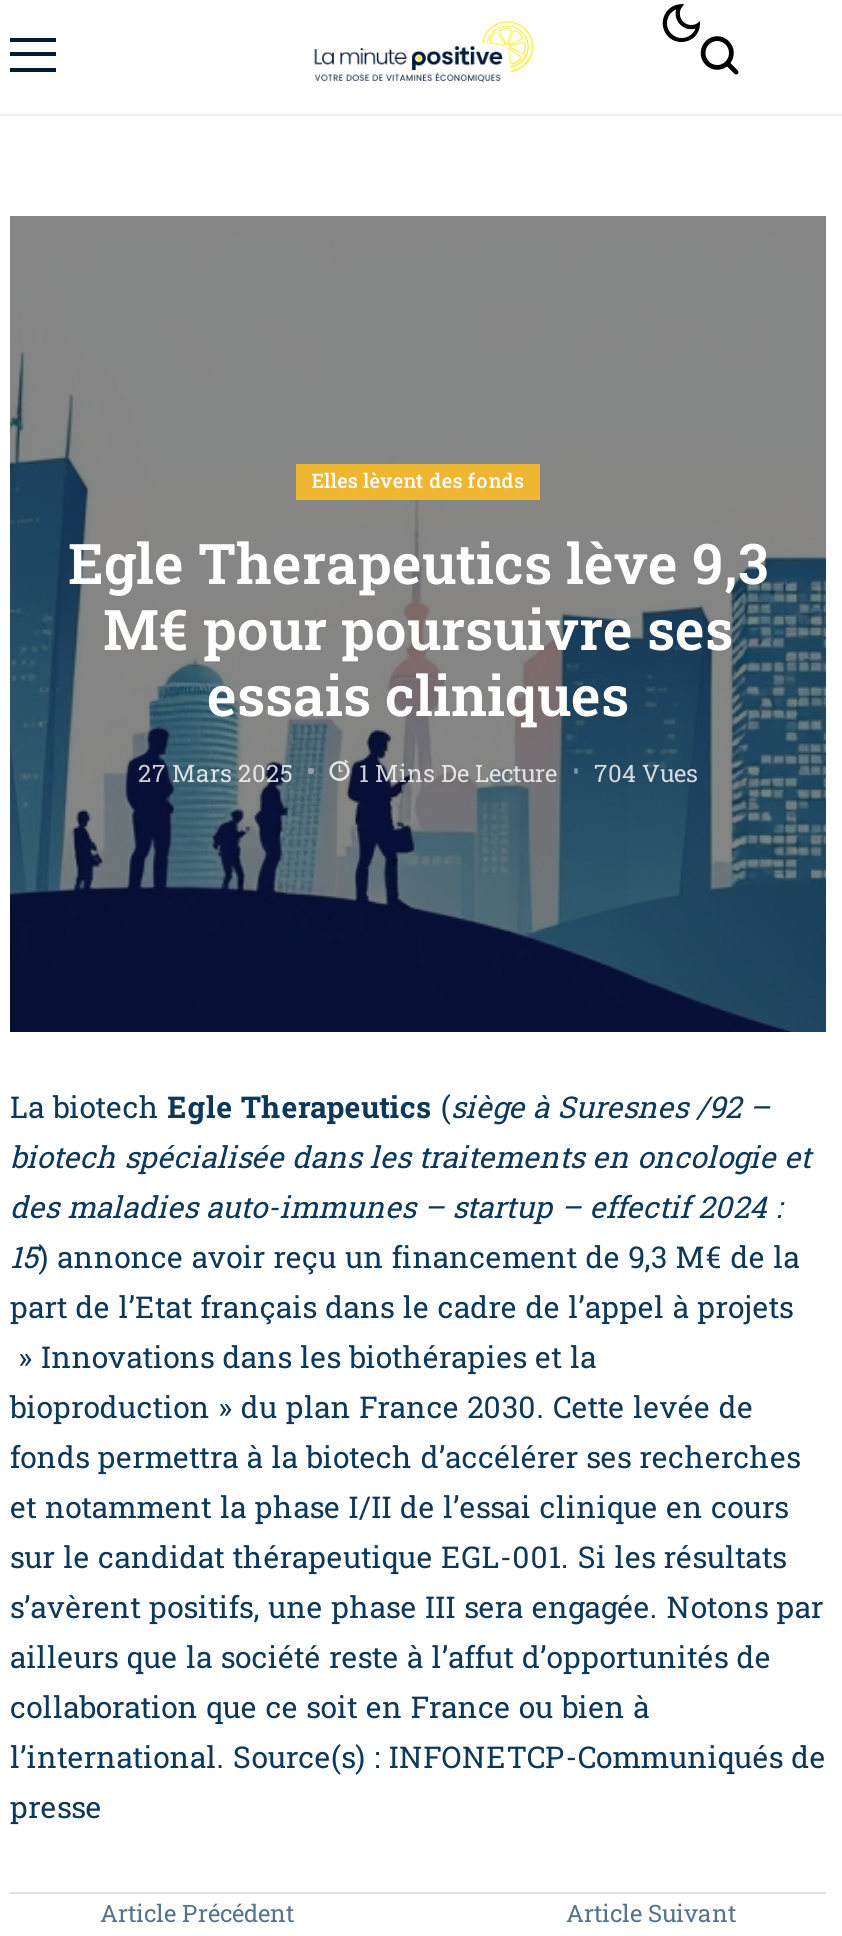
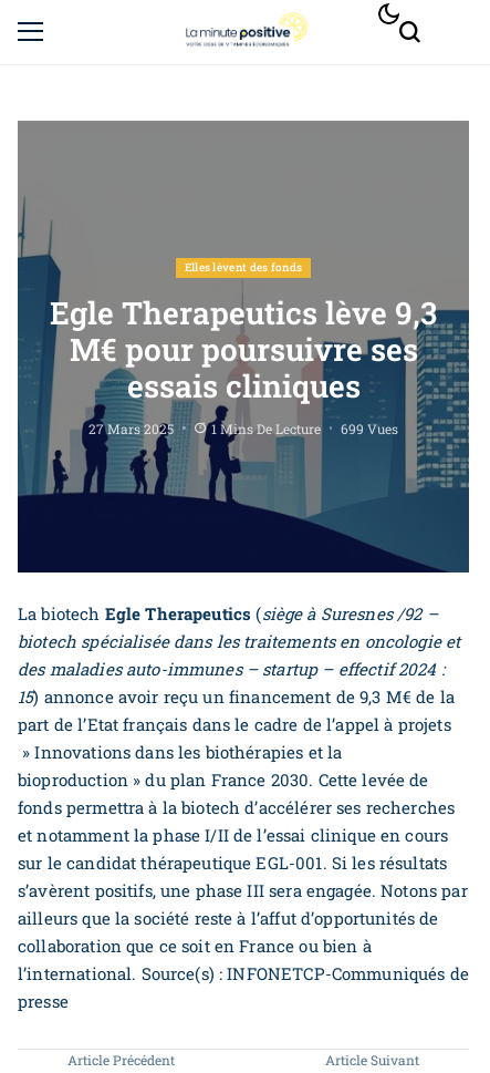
- 704 Vues
+ 699 Vues
